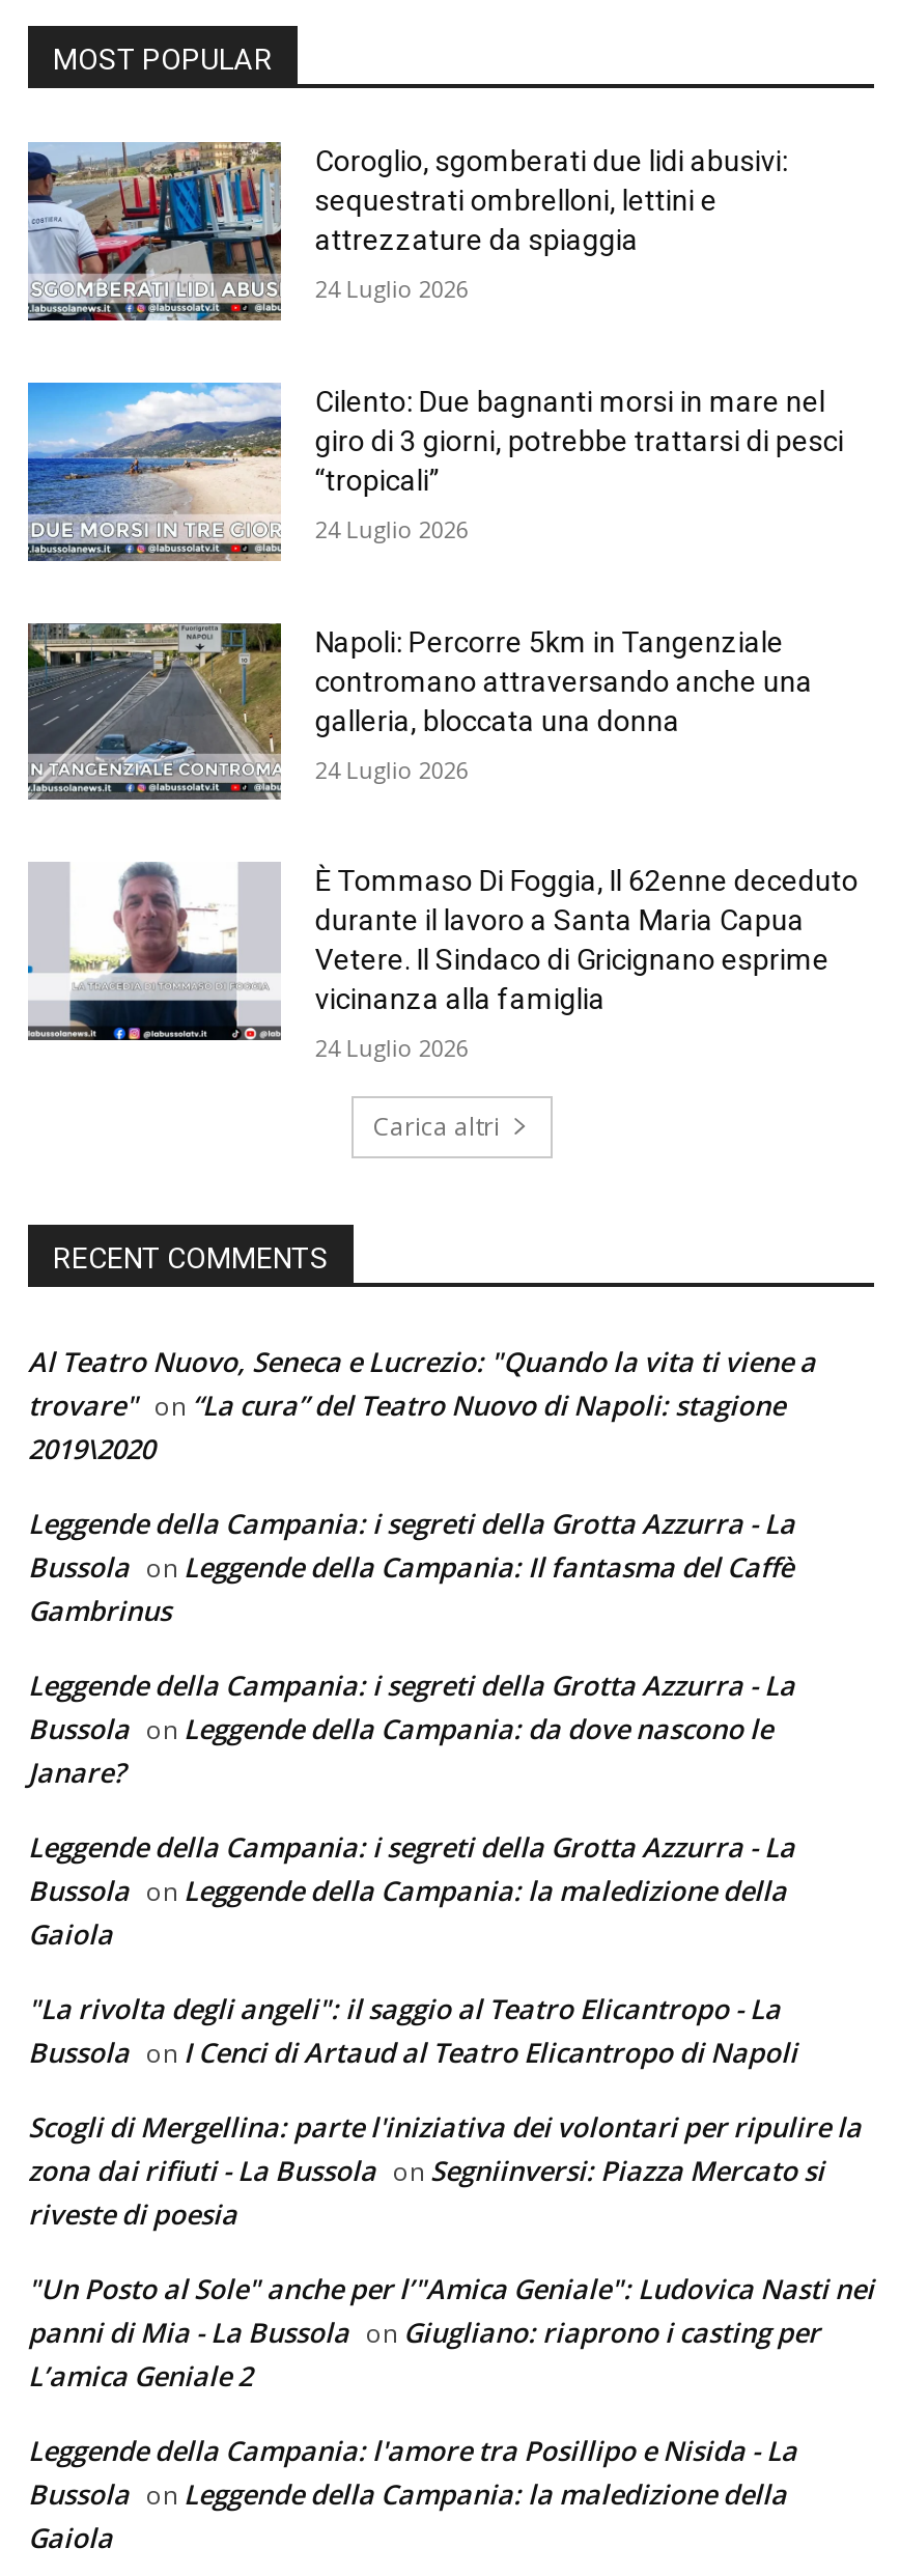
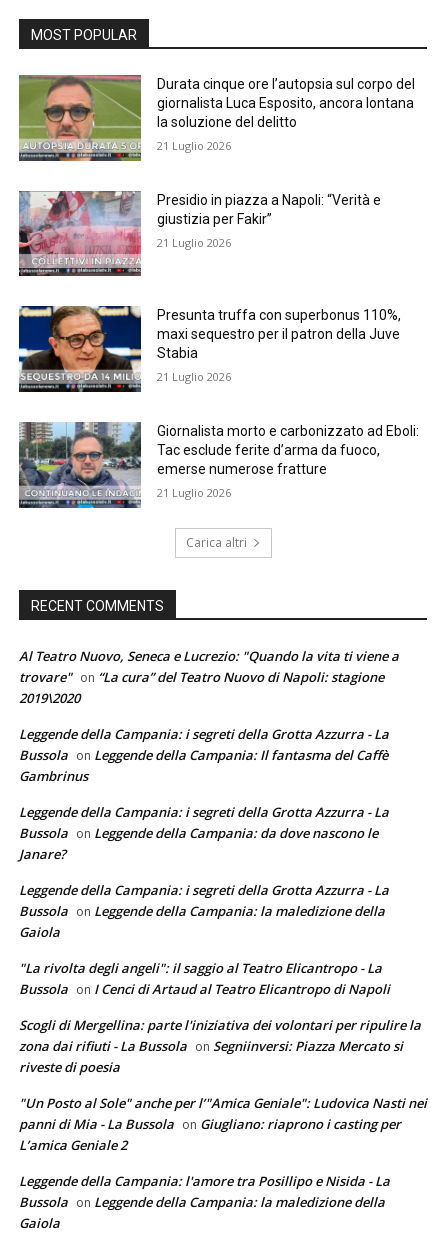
- [image]
- Coroglio, sgomberati due lidi abusivi:
- sequestrati ombrelloni, lettini e
- attrezzature da spiaggia
+ [image]
+ Durata cinque ore l’autopsia sul corpo del
+ giornalista Luca Esposito, ancora lontana
+ la soluzione del delitto

- 24 Luglio 2026
+ 21 Luglio 2026

- [image]
- Cilento: Due bagnanti morsi in mare nel
- giro di 3 giorni, potrebbe trattarsi di pesci
- “tropicali”
+ [image]
+ Presidio in piazza a Napoli: “Verità e
+ giustizia per Fakir”

- 24 Luglio 2026
+ 21 Luglio 2026

- [image]
- Napoli: Percorre 5km in Tangenziale
- contromano attraversando anche una
- galleria, bloccata una donna
+ [image]
+ Presunta truffa con superbonus 110%,
+ maxi sequestro per il patron della Juve
+ Stabia

- 24 Luglio 2026
+ 21 Luglio 2026

- [image]
- È Tommaso Di Foggia, Il 62enne deceduto
- durante il lavoro a Santa Maria Capua
- Vetere. Il Sindaco di Gricignano esprime
- vicinanza alla famiglia
+ [image]
+ Giornalista morto e carbonizzato ad Eboli:
+ Tac esclude ferite d’arma da fuoco,
+ emerse numerose fratture

- 24 Luglio 2026
+ 21 Luglio 2026
